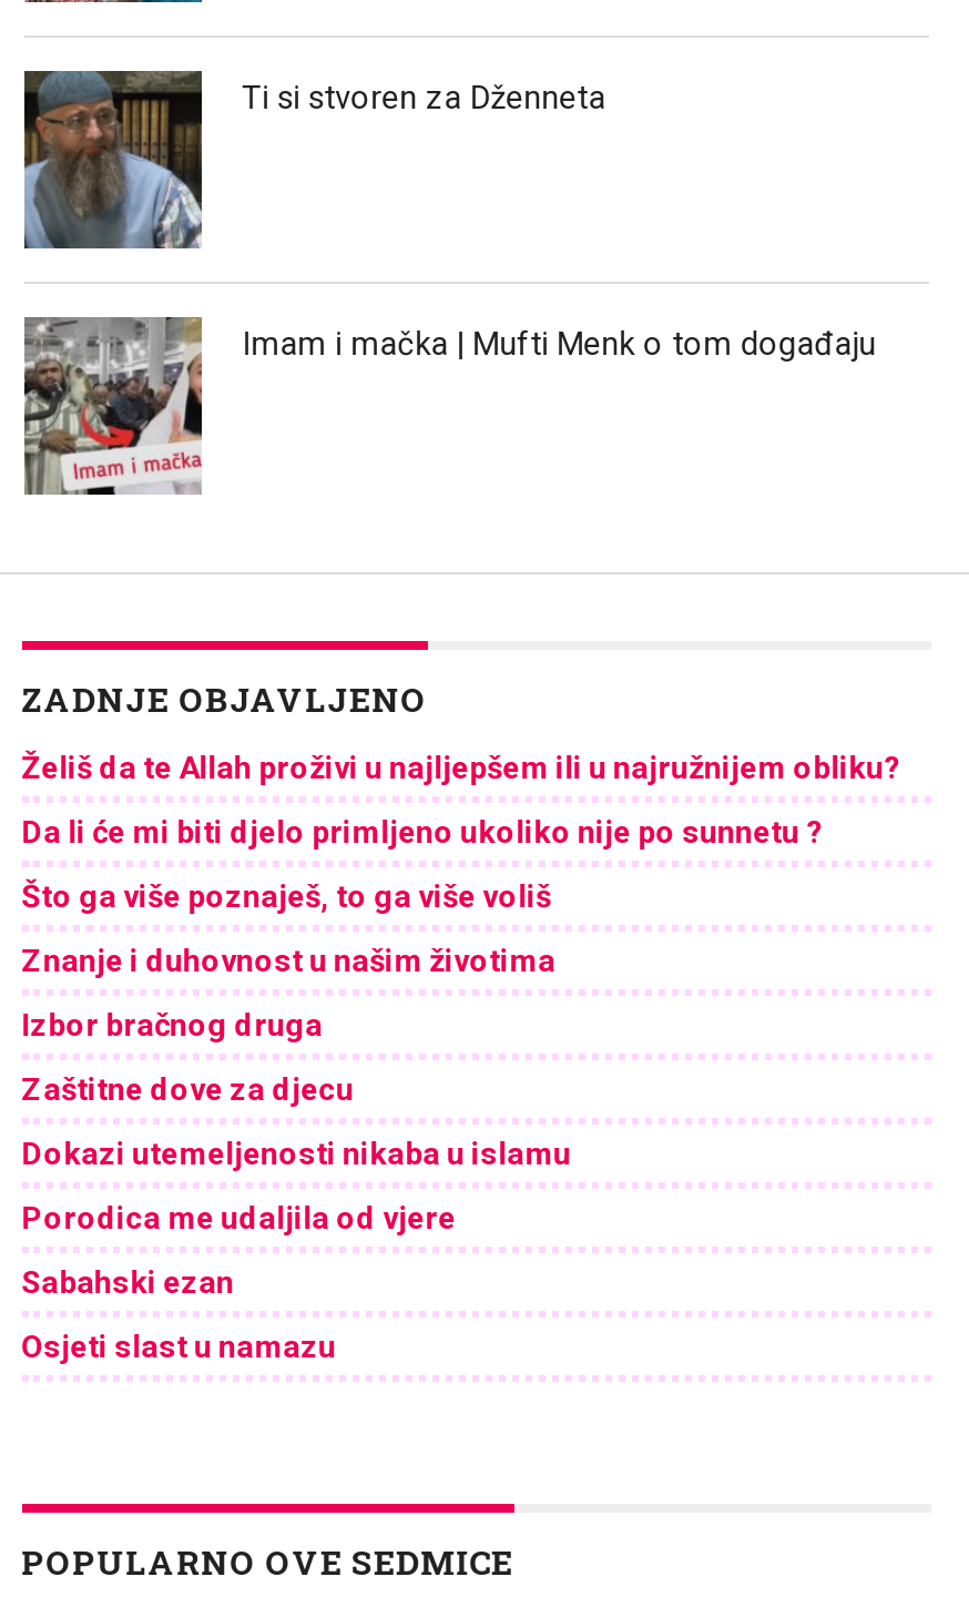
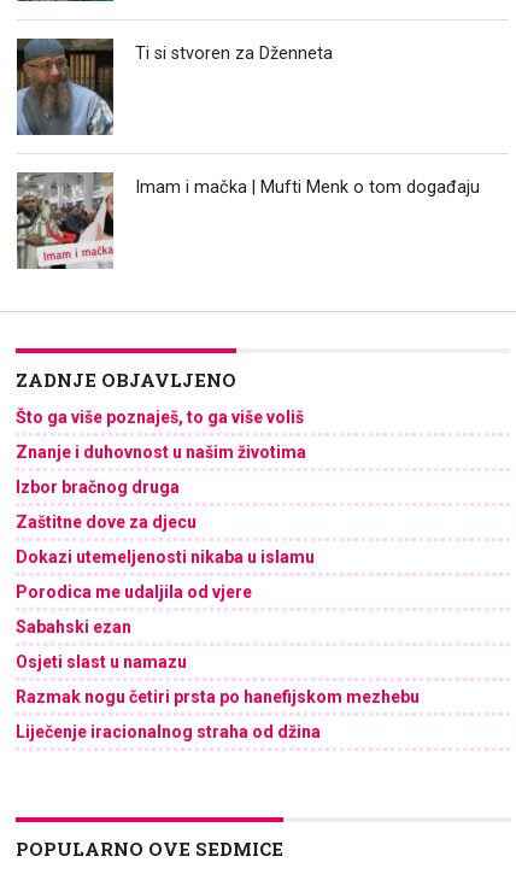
- Želiš da te Allah proživi u najljepšem ili u najružnijem obliku?
- Da li će mi biti djelo primljeno ukoliko nije po sunnetu ?

moved up: Što ga više poznaješ, to ga više voliš | Znanje i duhovnost u našim životima | Izbor bračnog druga | Zaštitne dove za djecu | Dokazi utemeljenosti nikaba u islamu | Porodica me udaljila od vjere | Sabahski ezan | Osjeti slast u namazu

+ Razmak nogu četiri prsta po hanefijskom mezhebu
+ Liječenje iracionalnog straha od džina
